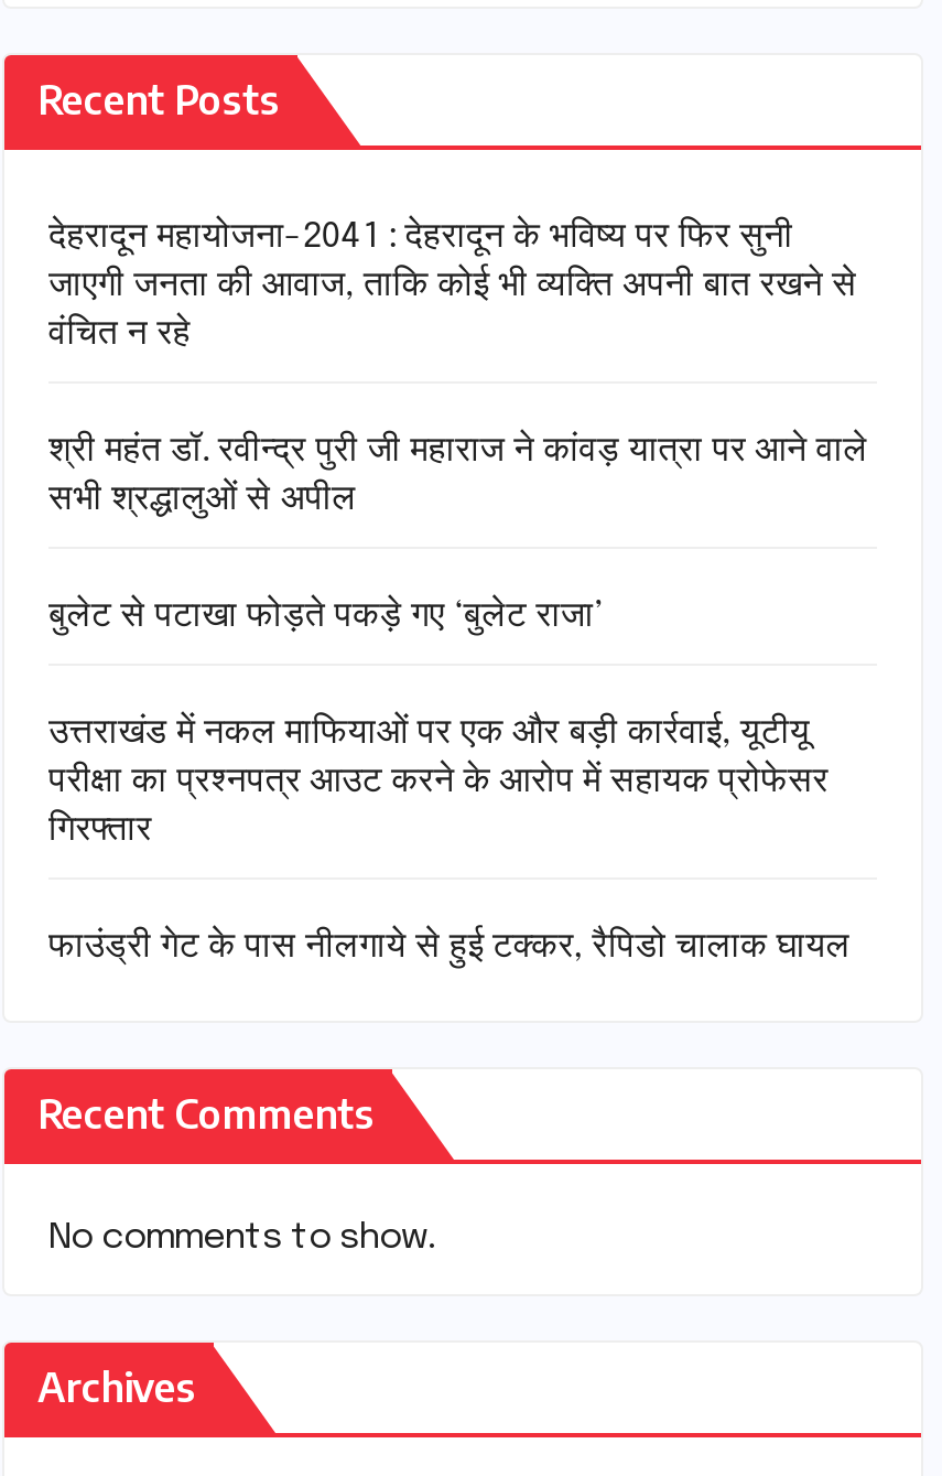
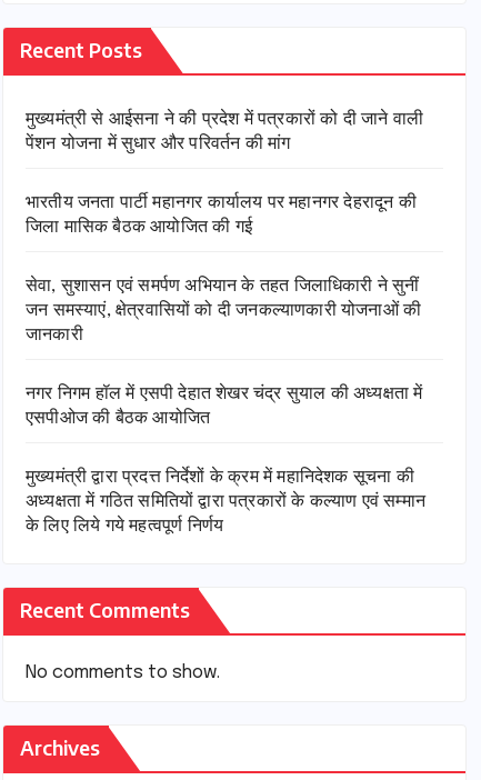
- देहरादून महायोजना-2041 : देहरादून के भविष्य पर फिर सुनी
- जाएगी जनता की आवाज, ताकि कोई भी व्यक्ति अपनी बात रखने से
- वंचित न रहे
+ मुख्यमंत्री से आईसना ने की प्रदेश में पत्रकारों को दी जाने वाली
+ पेंशन योजना में सुधार और परिवर्तन की मांग

- श्री महंत डॉ. रवीन्द्र पुरी जी महाराज ने कांवड़ यात्रा पर आने वाले
- सभी श्रद्धालुओं से अपील
+ भारतीय जनता पार्टी महानगर कार्यालय पर महानगर देहरादून की
+ जिला मासिक बैठक आयोजित की गई

- बुलेट से पटाखा फोड़ते पकड़े गए ‘बुलेट राजा’
+ सेवा, सुशासन एवं समर्पण अभियान के तहत जिलाधिकारी ने सुनीं
+ जन समस्याएं, क्षेत्रवासियों को दी जनकल्याणकारी योजनाओं की
+ जानकारी

- उत्तराखंड में नकल माफियाओं पर एक और बड़ी कार्रवाई, यूटीयू
- परीक्षा का प्रश्नपत्र आउट करने के आरोप में सहायक प्रोफेसर
- गिरफ्तार
+ नगर निगम हॉल में एसपी देहात शेखर चंद्र सुयाल की अध्यक्षता में
+ एसपीओज की बैठक आयोजित

- फाउंड्री गेट के पास नीलगाये से हुई टक्कर, रैपिडो चालाक घायल
+ मुख्यमंत्री द्वारा प्रदत्त निर्देशों के क्रम में महानिदेशक सूचना की
+ अध्यक्षता में गठित समितियों द्वारा पत्रकारों के कल्याण एवं सम्मान
+ के लिए लिये गये महत्वपूर्ण निर्णय
